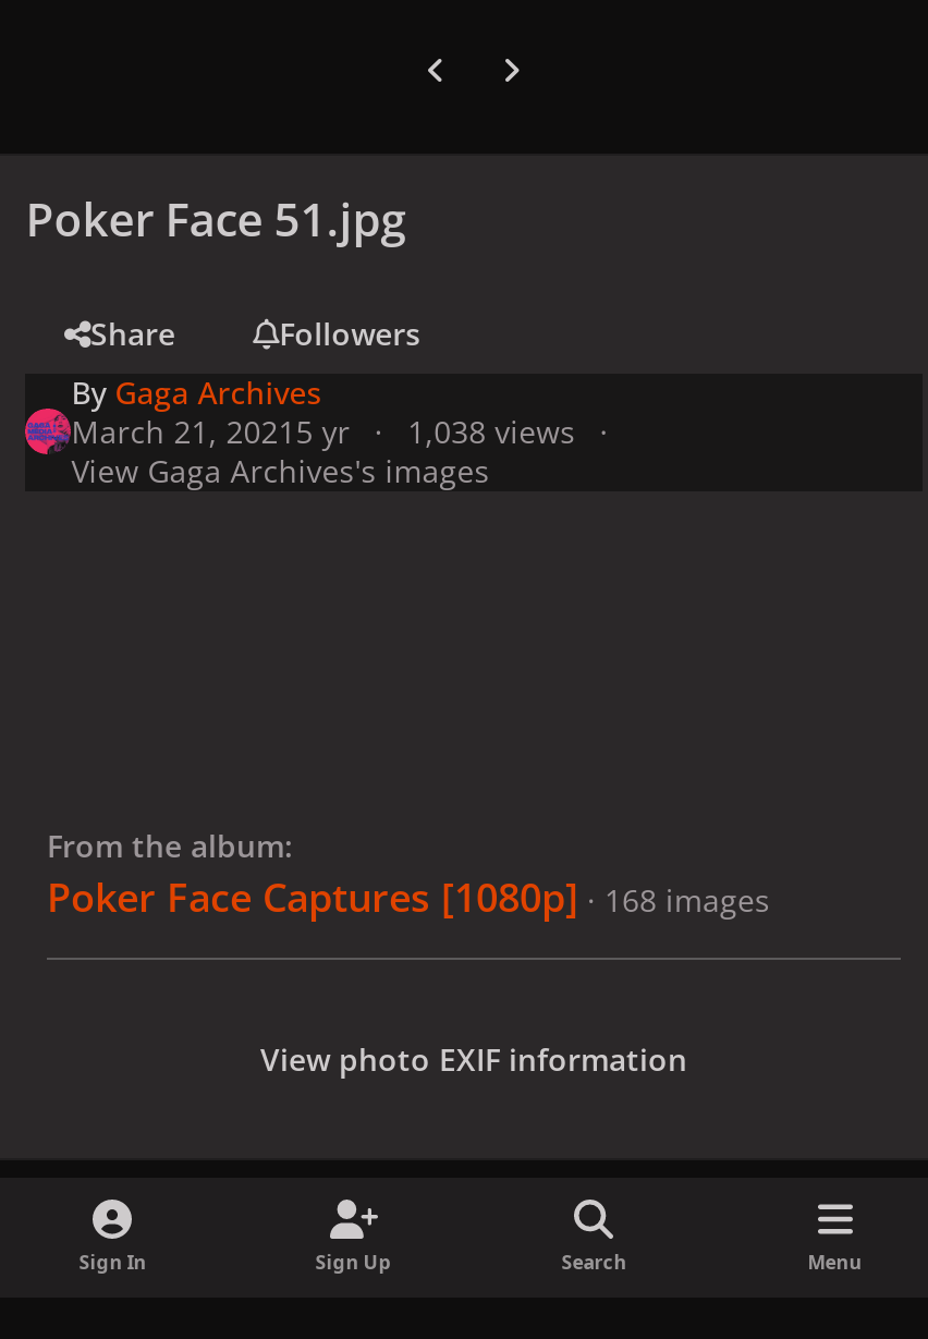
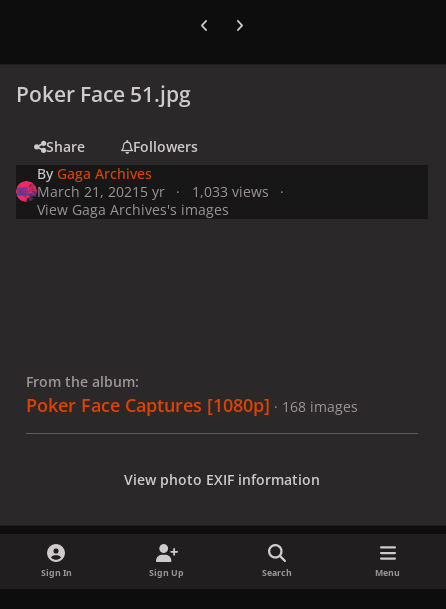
- March 21, 2021 5 yr 1,038 views
+ March 21, 2021 5 yr 1,033 views
